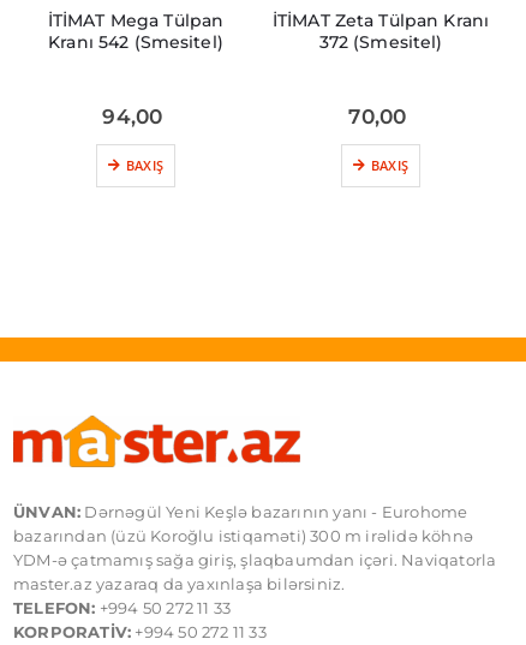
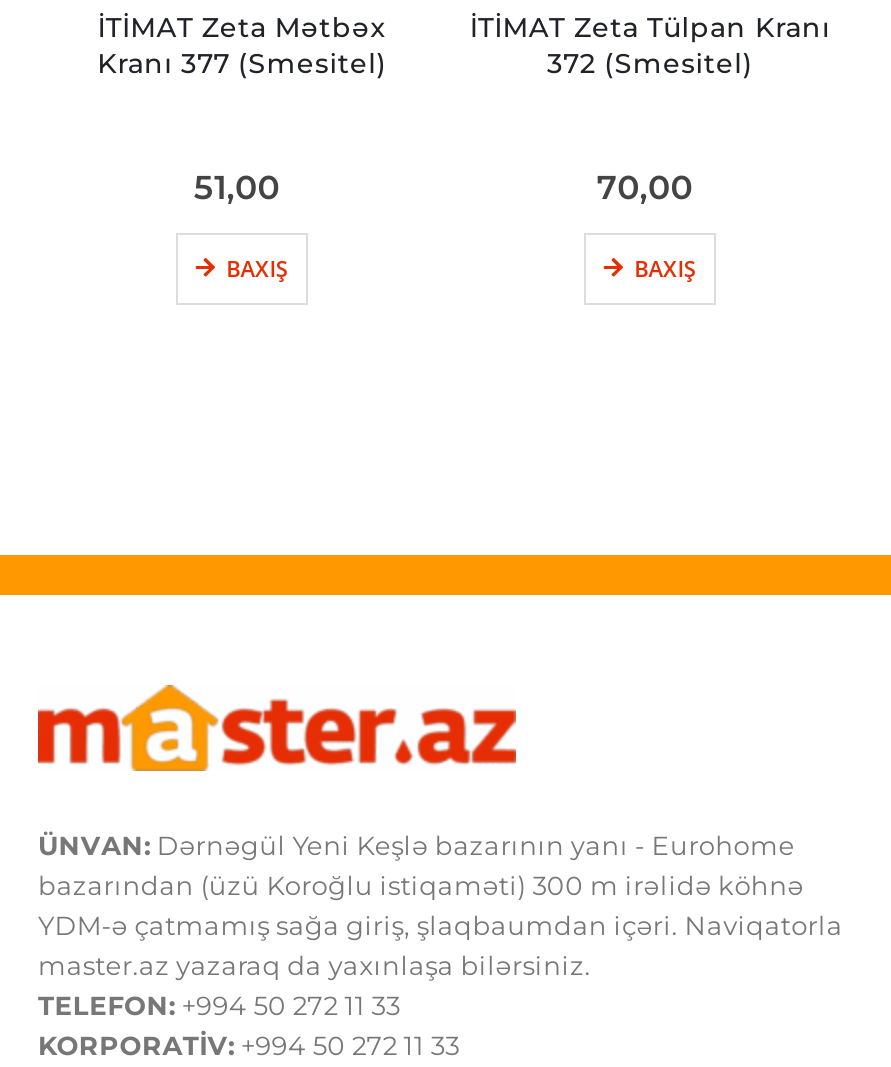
- İTİMAT Mega Tülpan
+ İTİMAT Zeta Mətbəx

- Kranı 542 (Smesitel)
+ Kranı 377 (Smesitel)

- 94,00
+ 51,00
